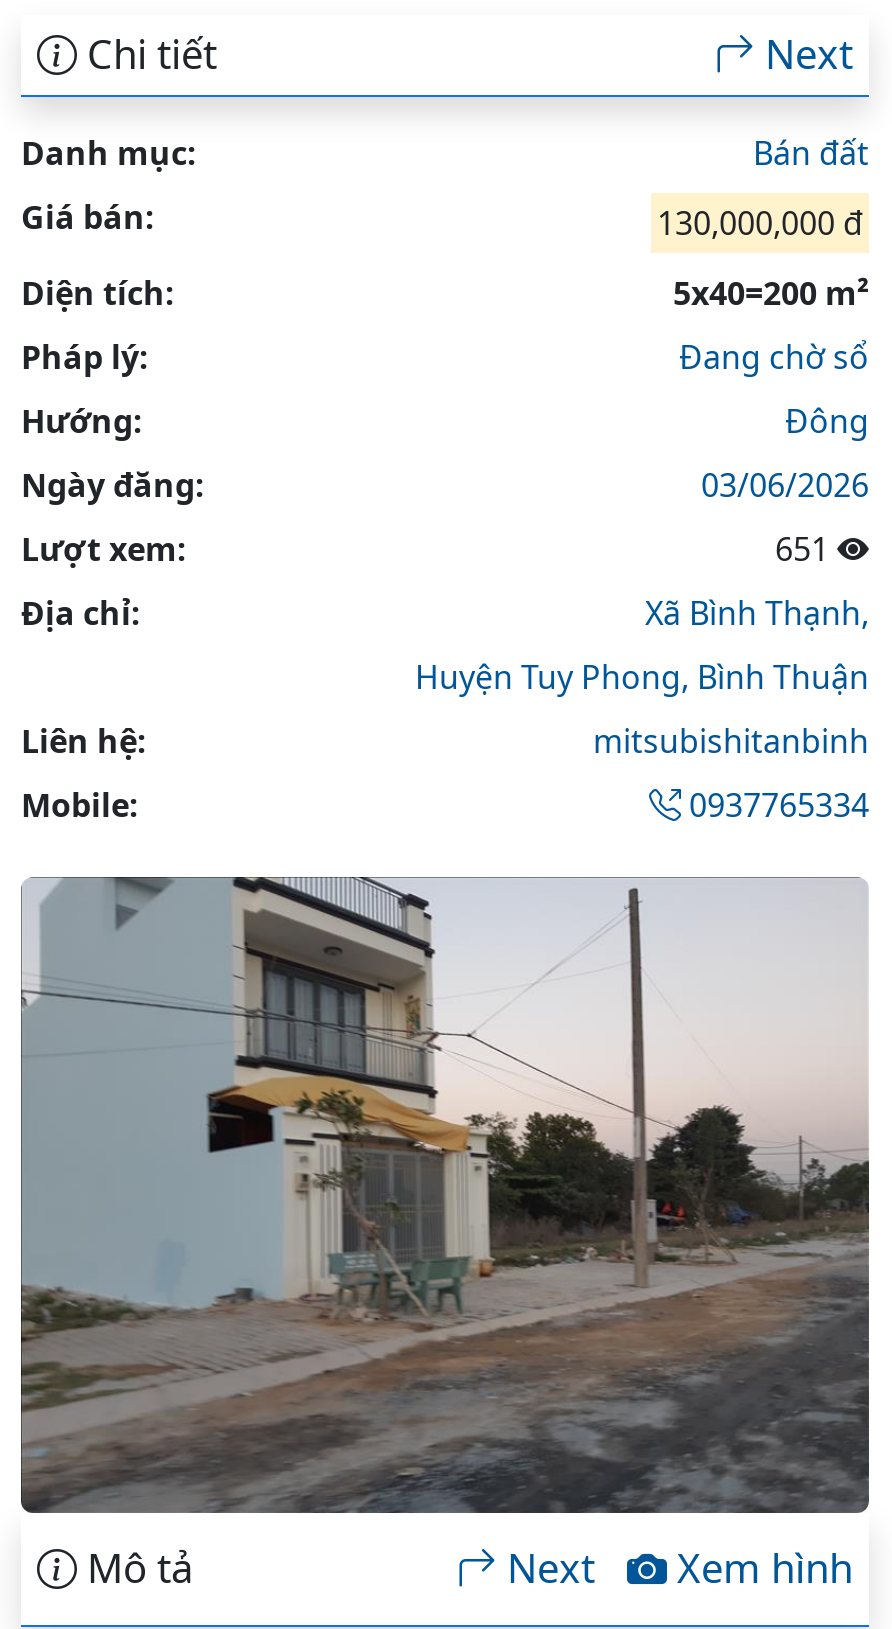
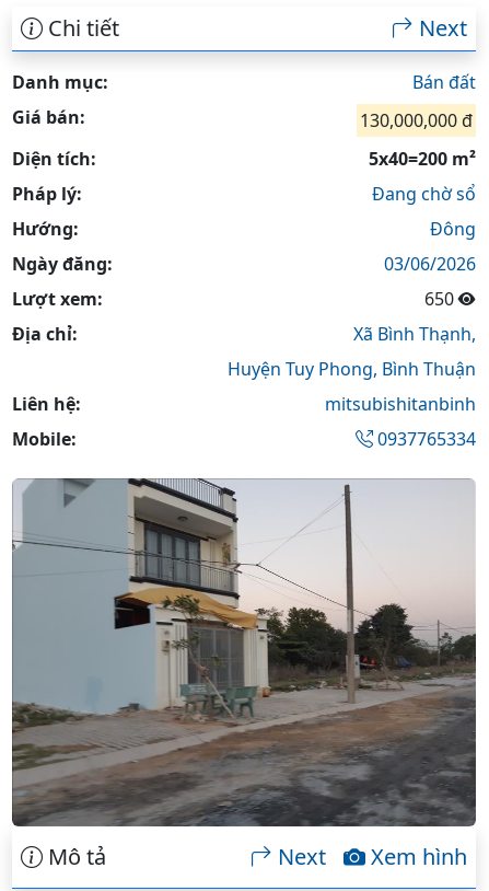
- 651
+ 650
